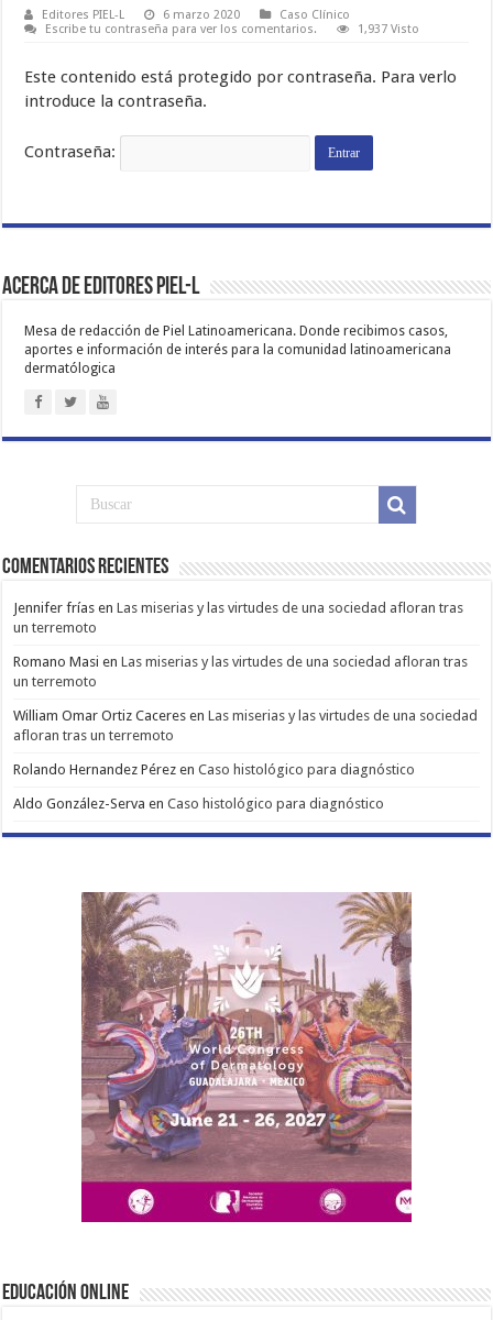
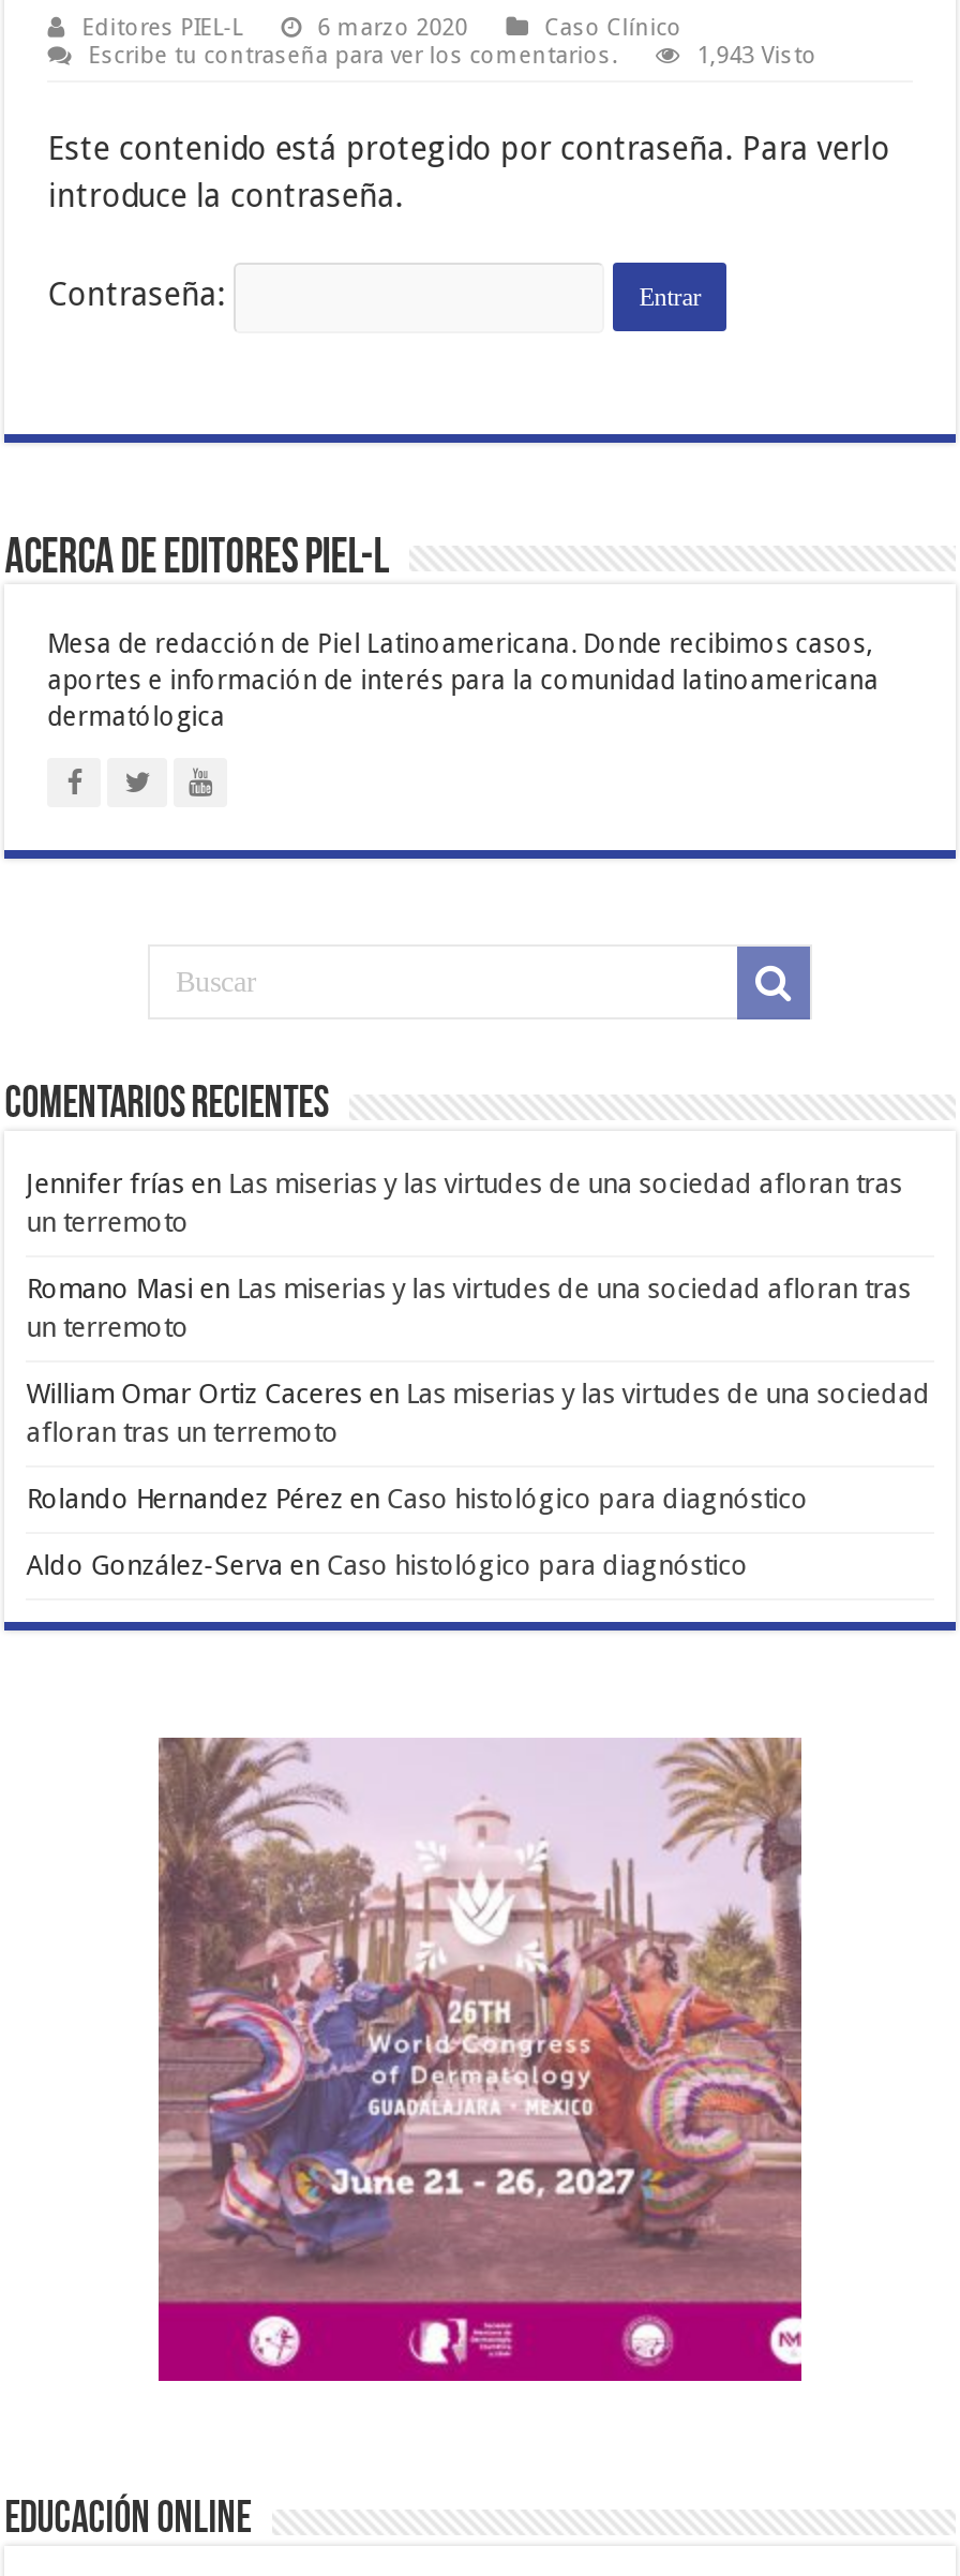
- 1,937 Visto
+ 1,943 Visto
